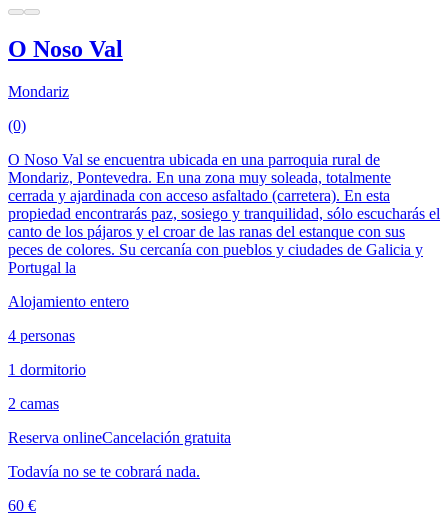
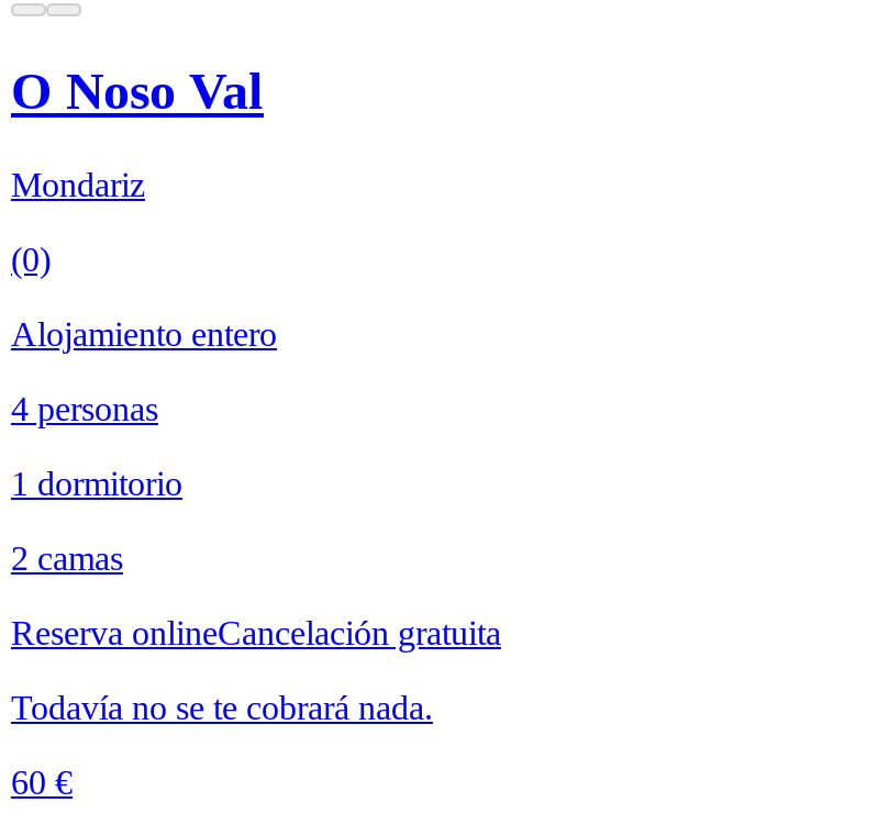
- O Noso Val se encuentra ubicada en una parroquia rural de
- Mondariz, Pontevedra. En una zona muy soleada, totalmente
- cerrada y ajardinada con acceso asfaltado (carretera). En esta
- propiedad encontrarás paz, sosiego y tranquilidad, sólo escucharás el
- canto de los pájaros y el croar de las ranas del estanque con sus
- peces de colores. Su cercanía con pueblos y ciudades de Galicia y
- Portugal la
